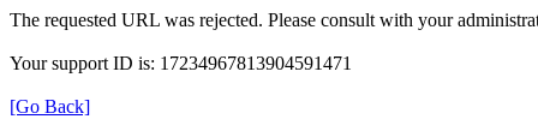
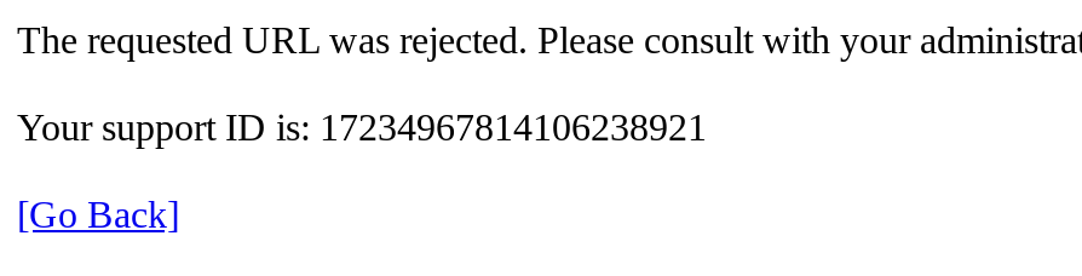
- Your support ID is: 17234967813904591471
+ Your support ID is: 17234967814106238921
